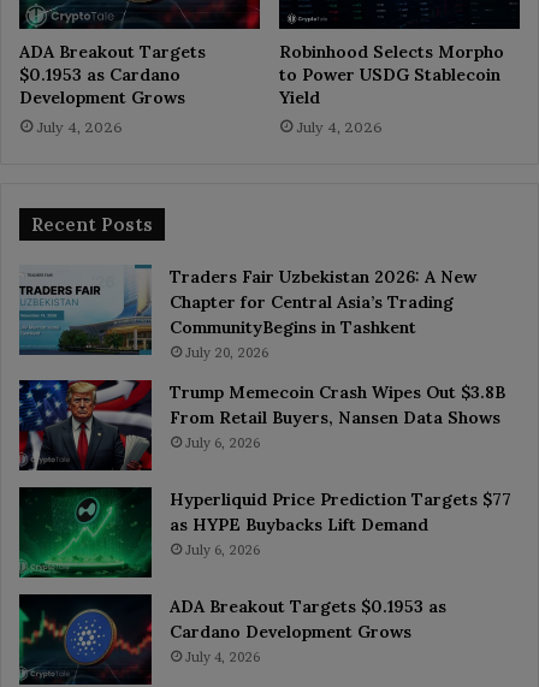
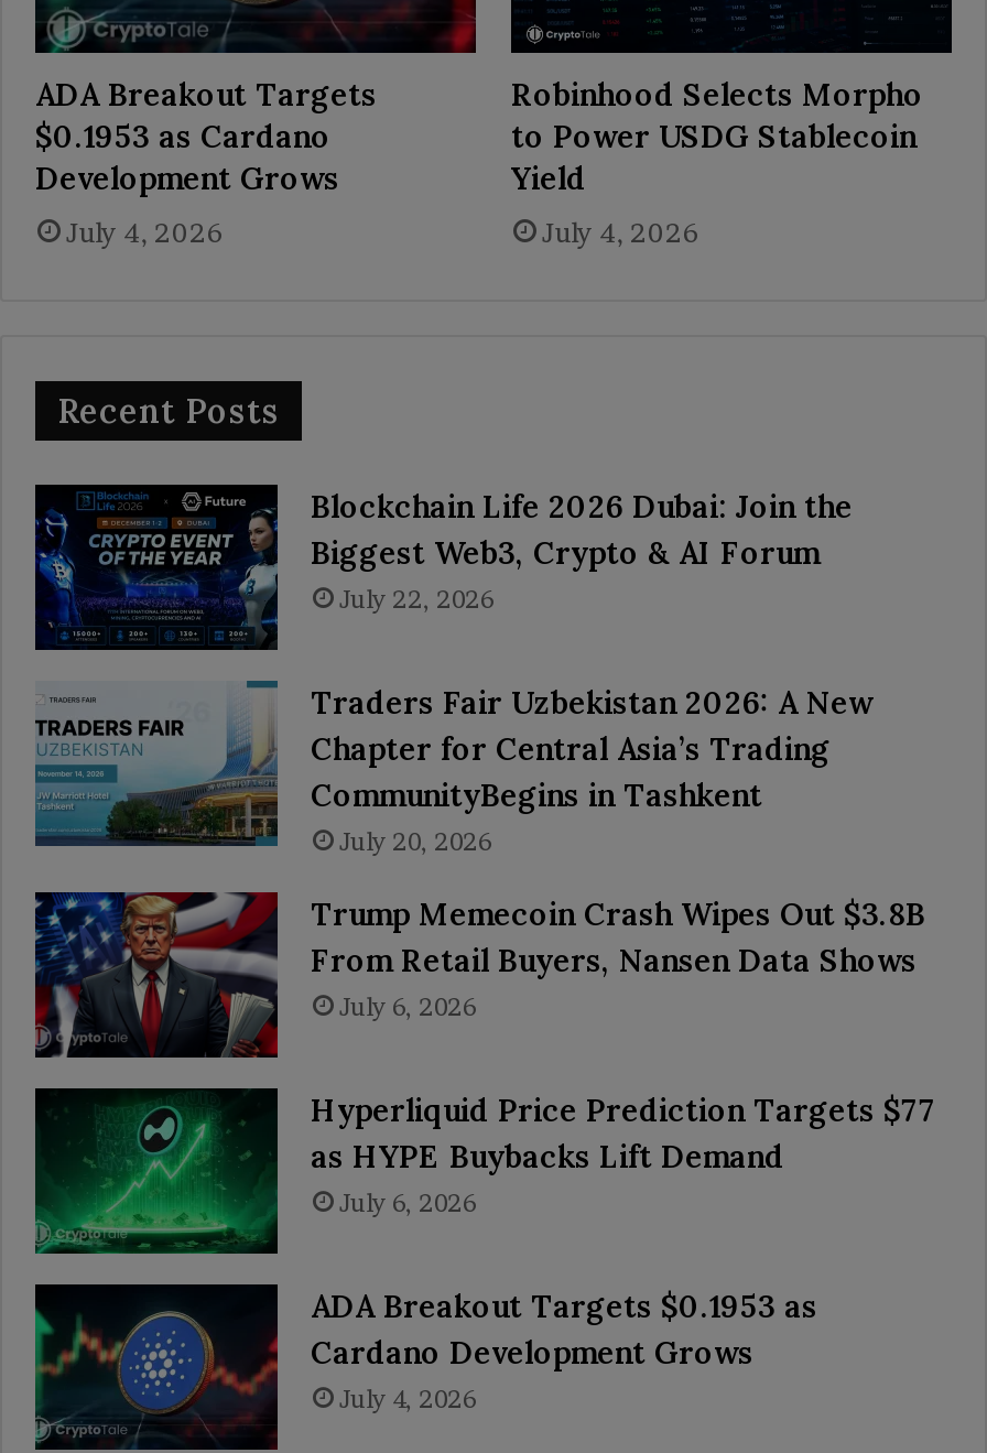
+ [image]
+ Blockchain Life 2026 Dubai: Join the
+ Biggest Web3, Crypto & AI Forum
+ July 22, 2026
